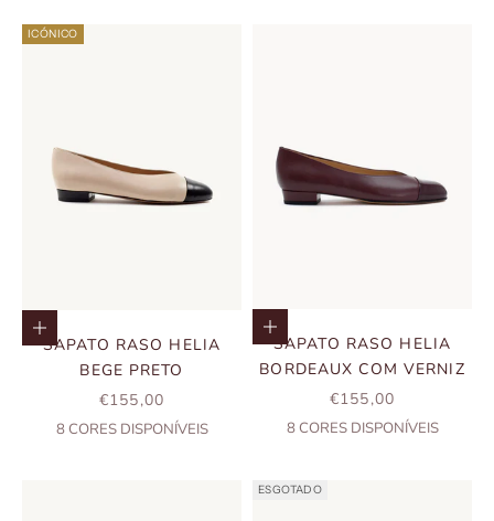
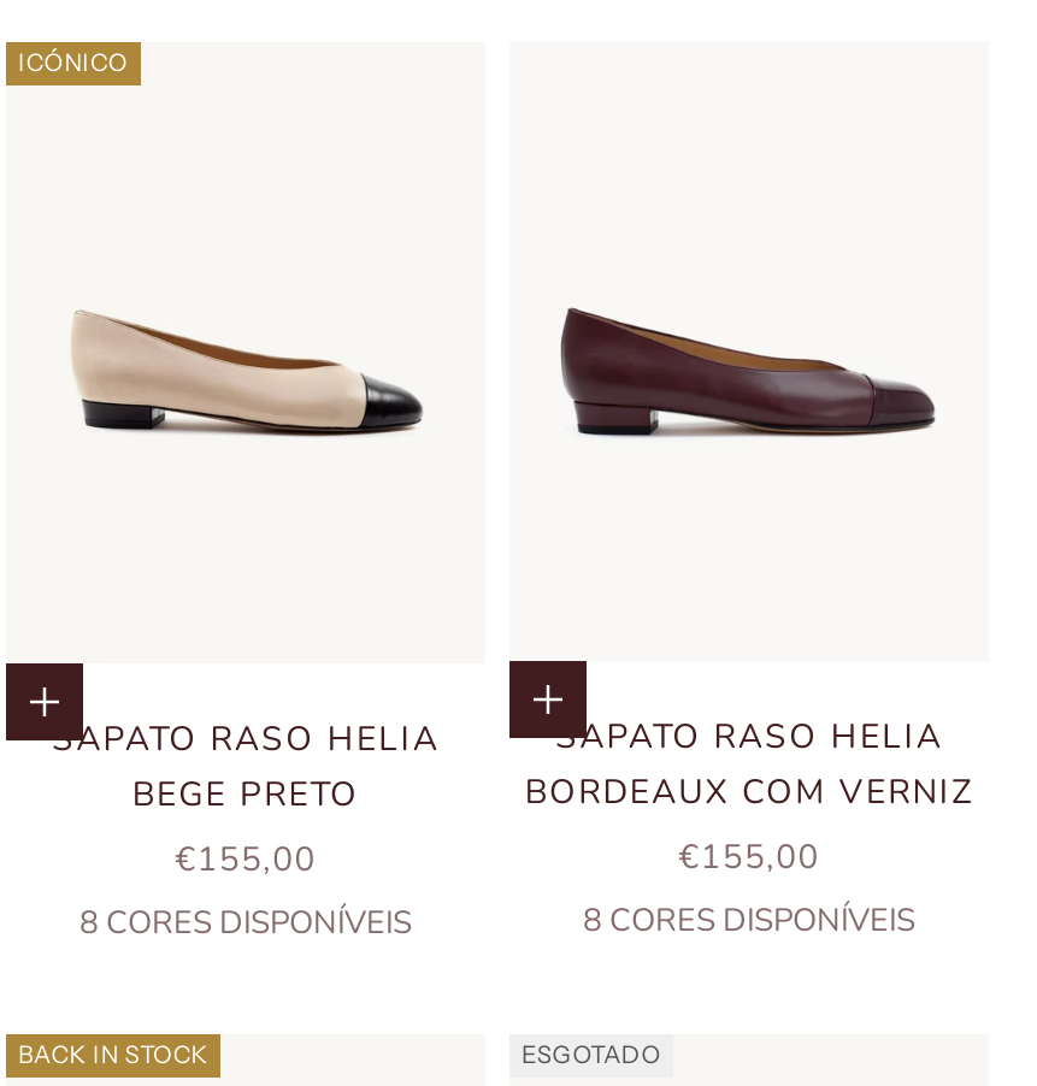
+ BACK IN STOCK
